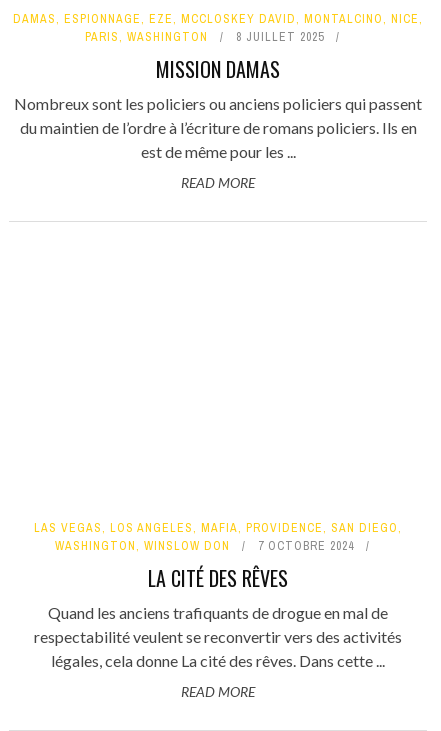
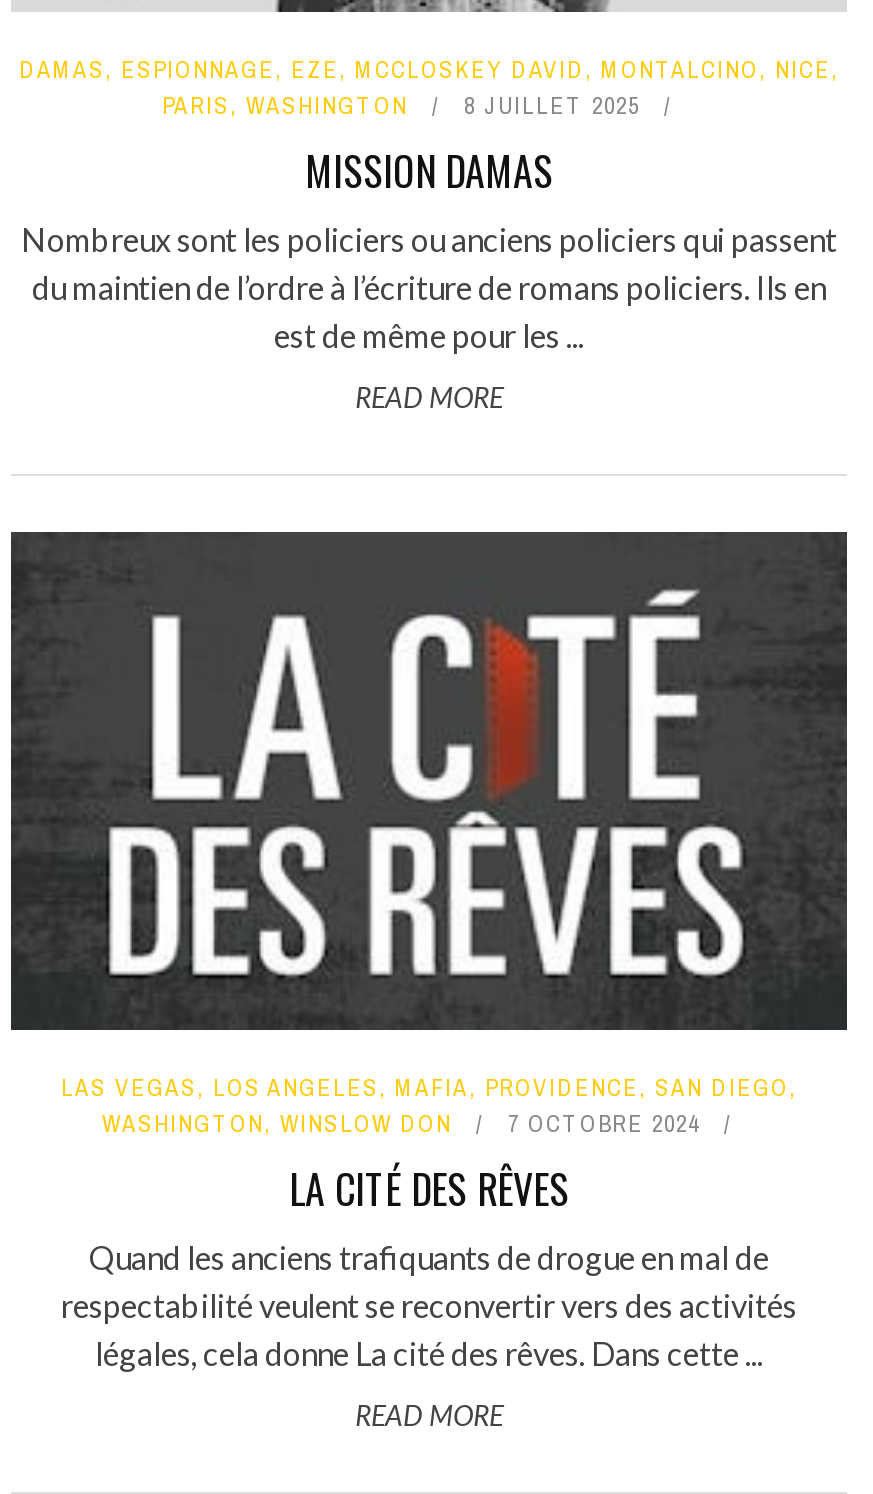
+ [image]
